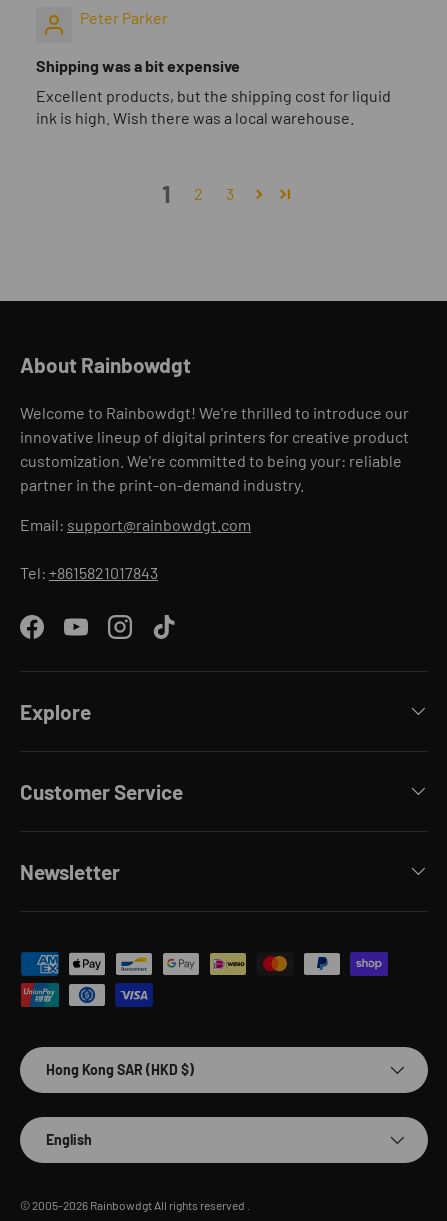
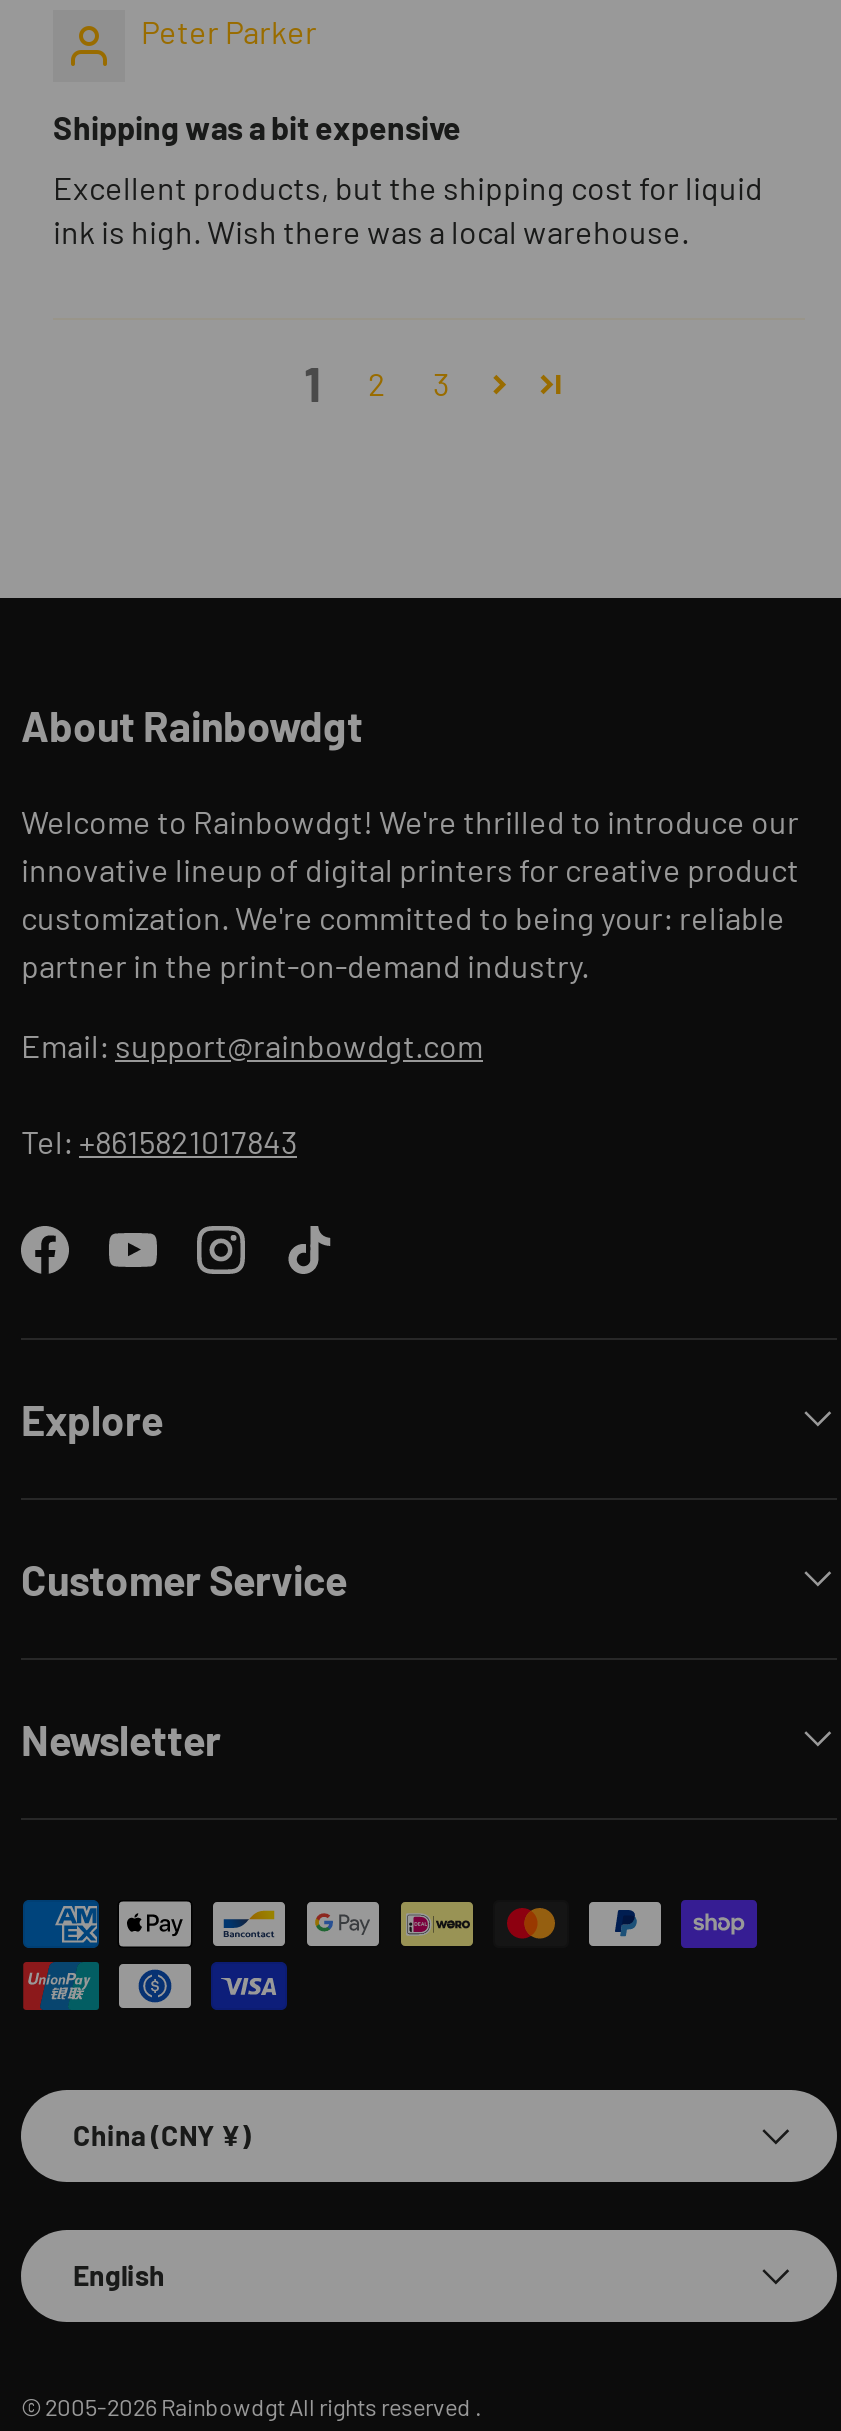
- Hong Kong SAR (HKD $)
+ China (CNY ¥)
